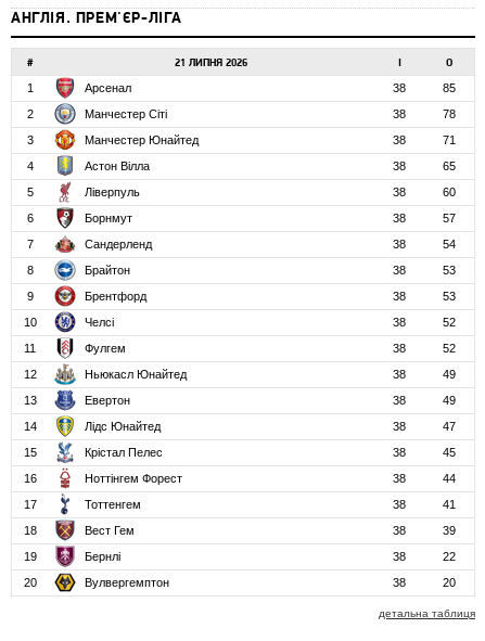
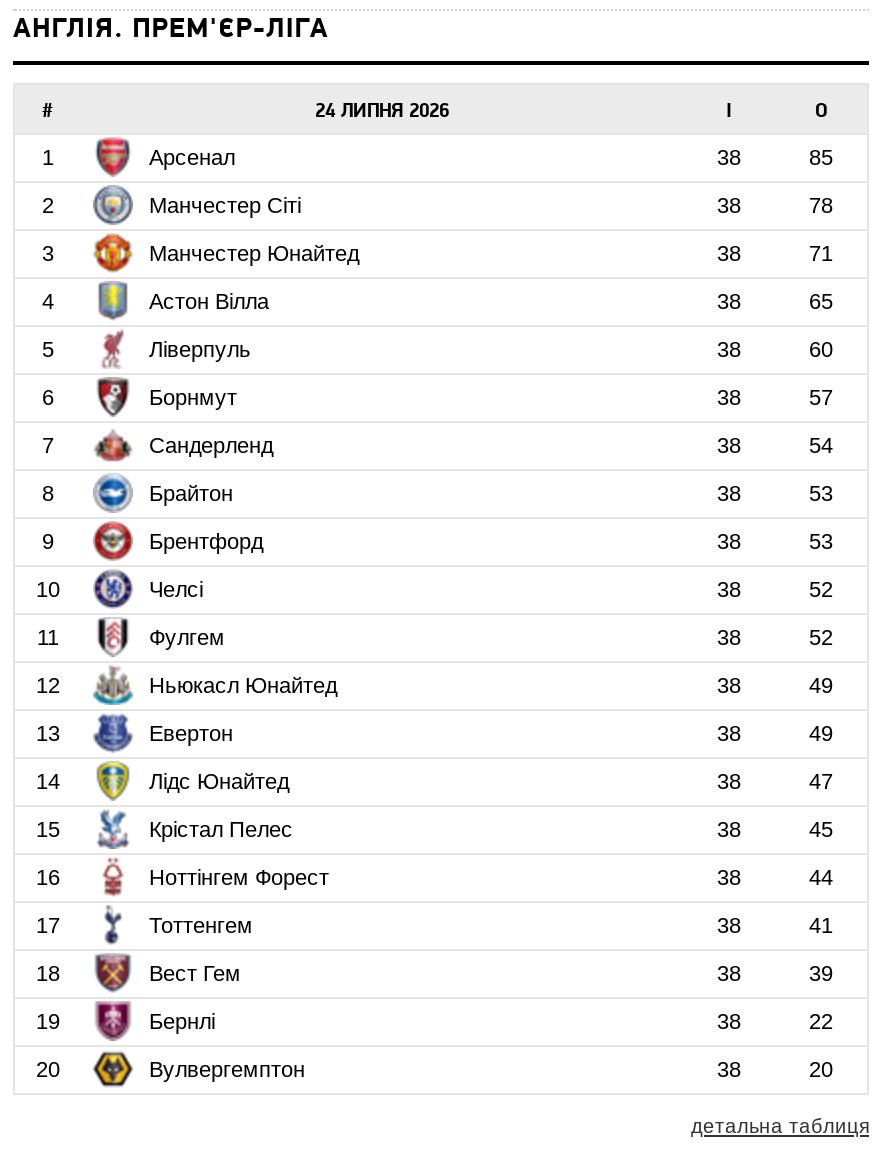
- 21 ЛИПНЯ 2026
+ 24 ЛИПНЯ 2026
